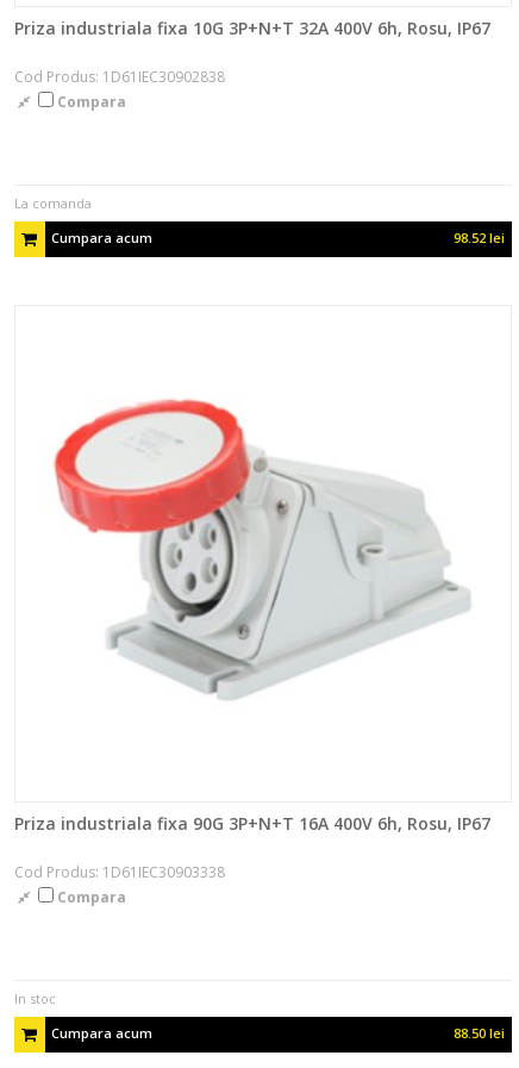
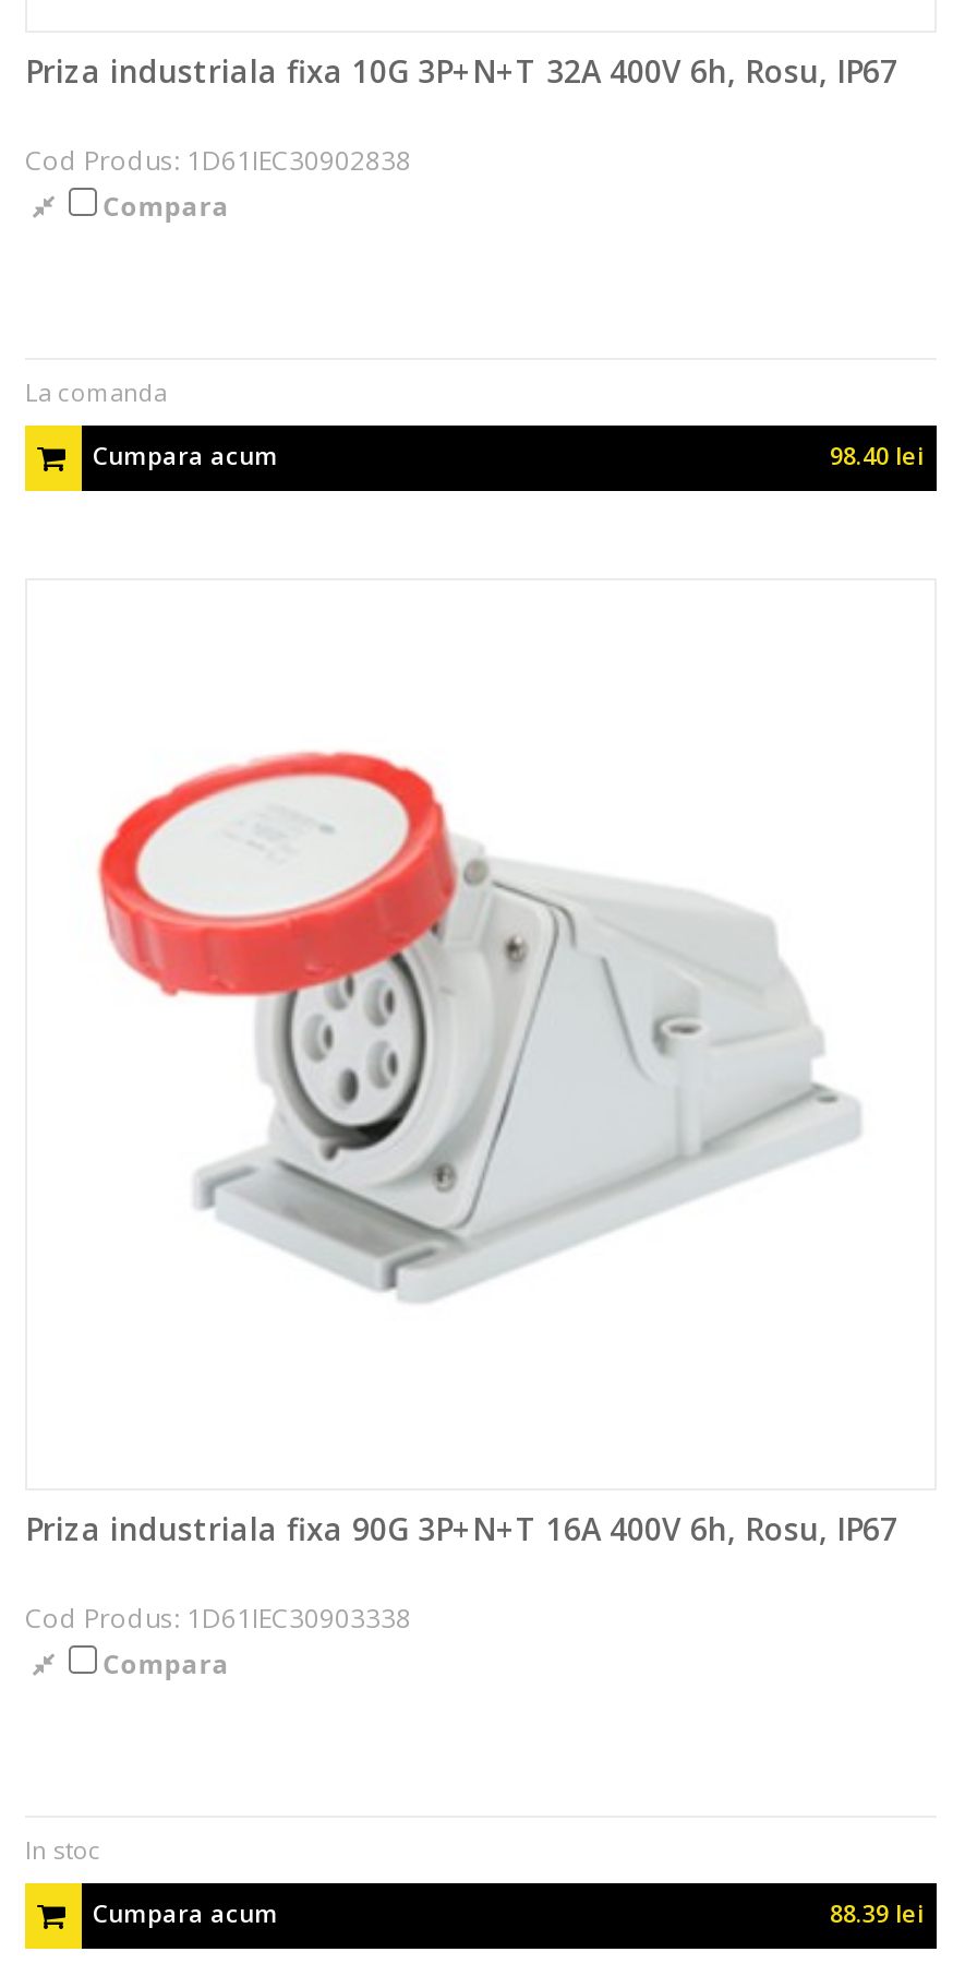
- 98.52 lei
+ 98.40 lei

- 88.50 lei
+ 88.39 lei
